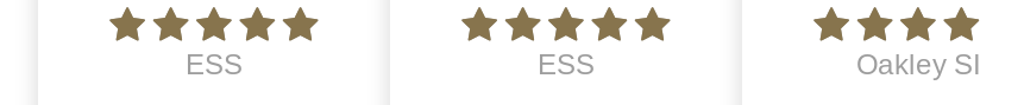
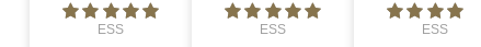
- Oakley SI
+ ESS
